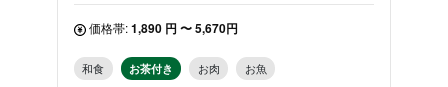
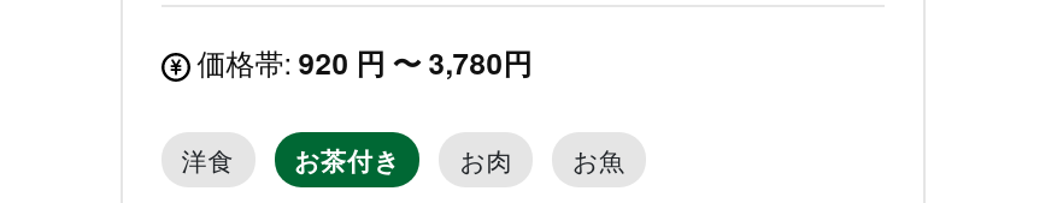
- 価格帯: 1,890 円 〜 5,670円
+ 価格帯: 920 円 〜 3,780円

- 和食
+ 洋食
